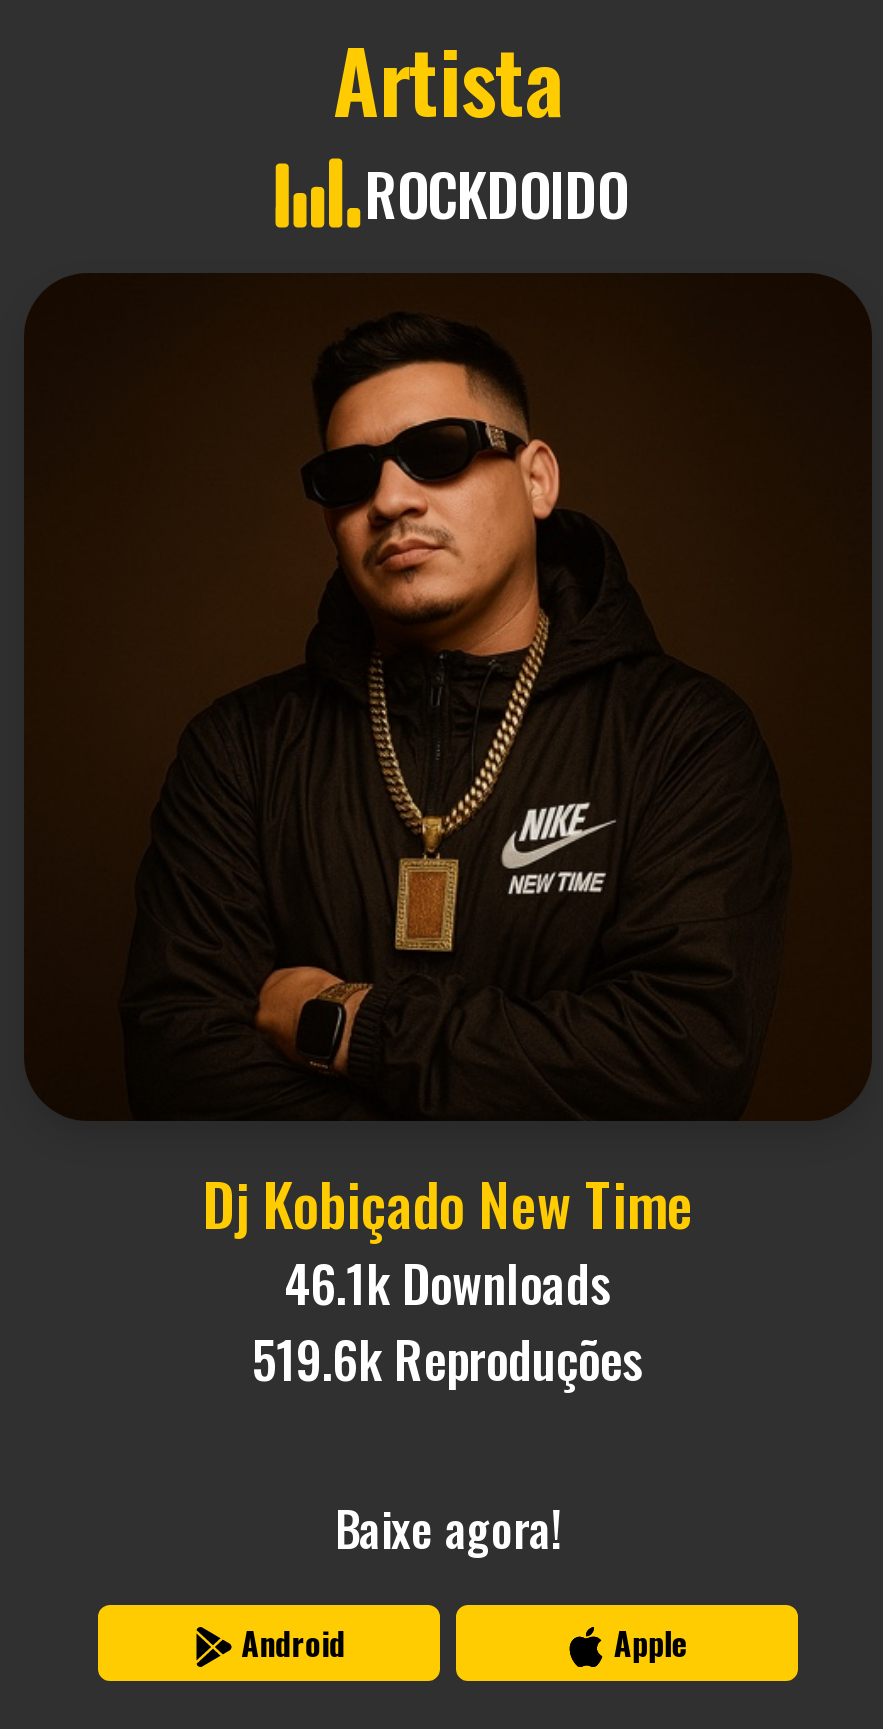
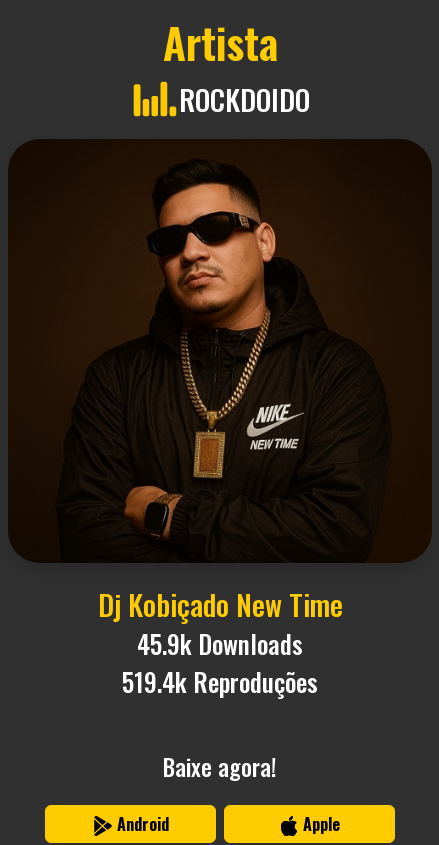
- 46.1k Downloads
+ 45.9k Downloads

- 519.6k Reproduções
+ 519.4k Reproduções
